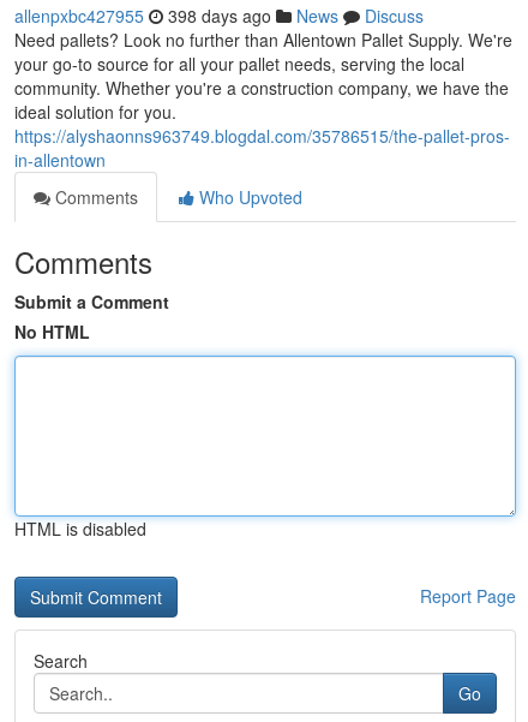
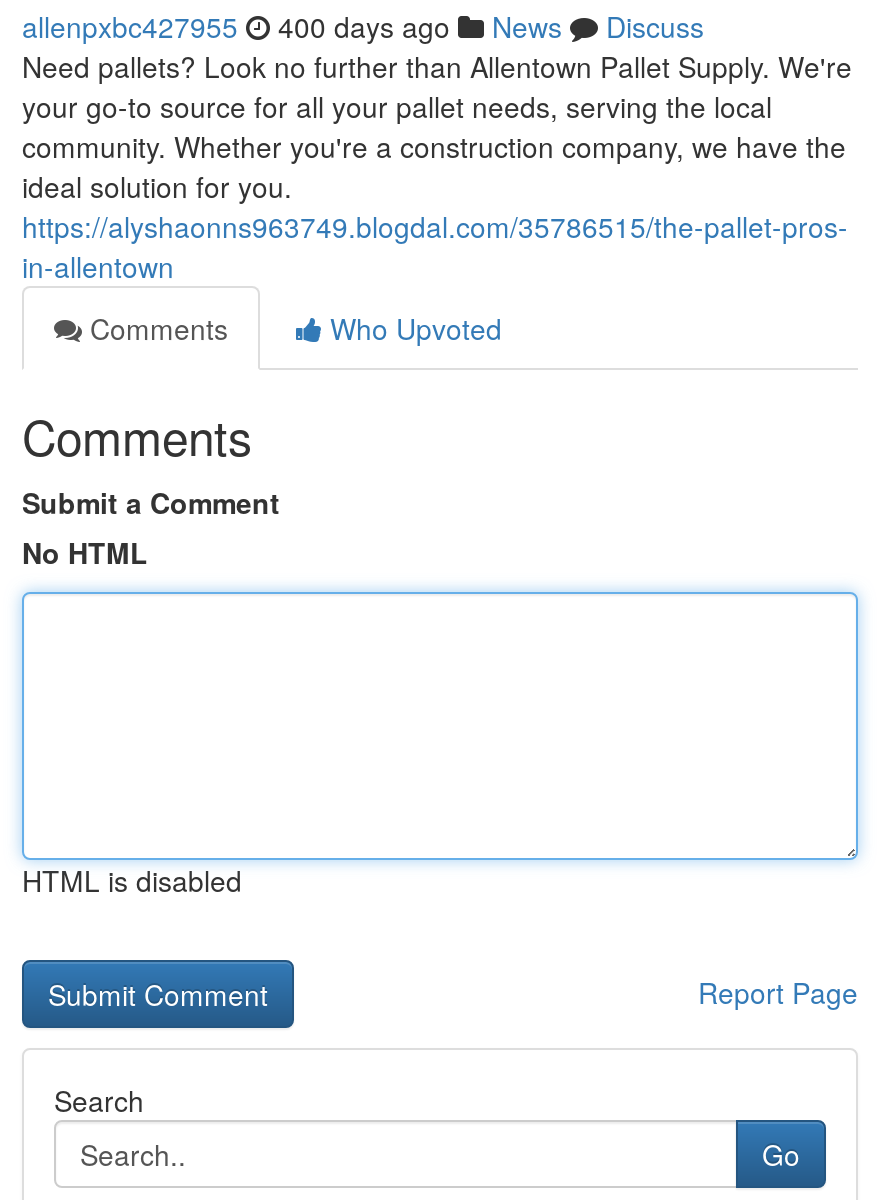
- allenpxbc427955 398 days ago News Discuss
+ allenpxbc427955 400 days ago News Discuss
